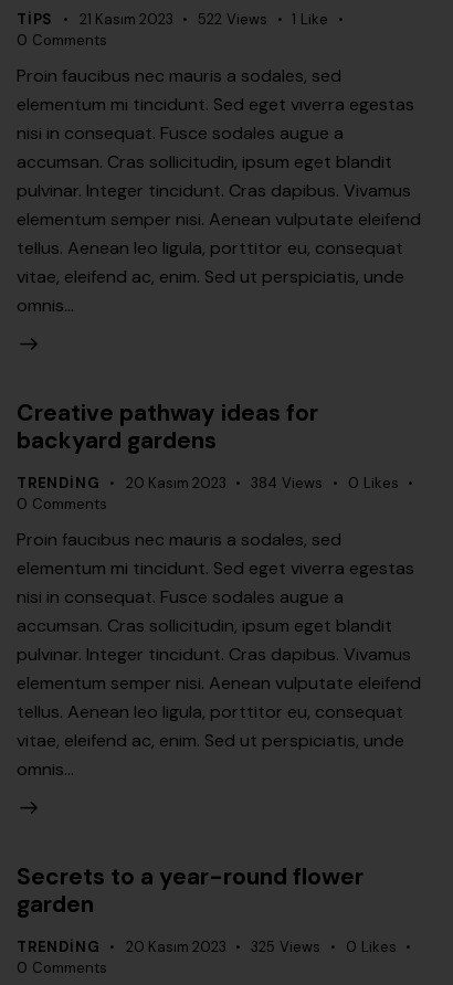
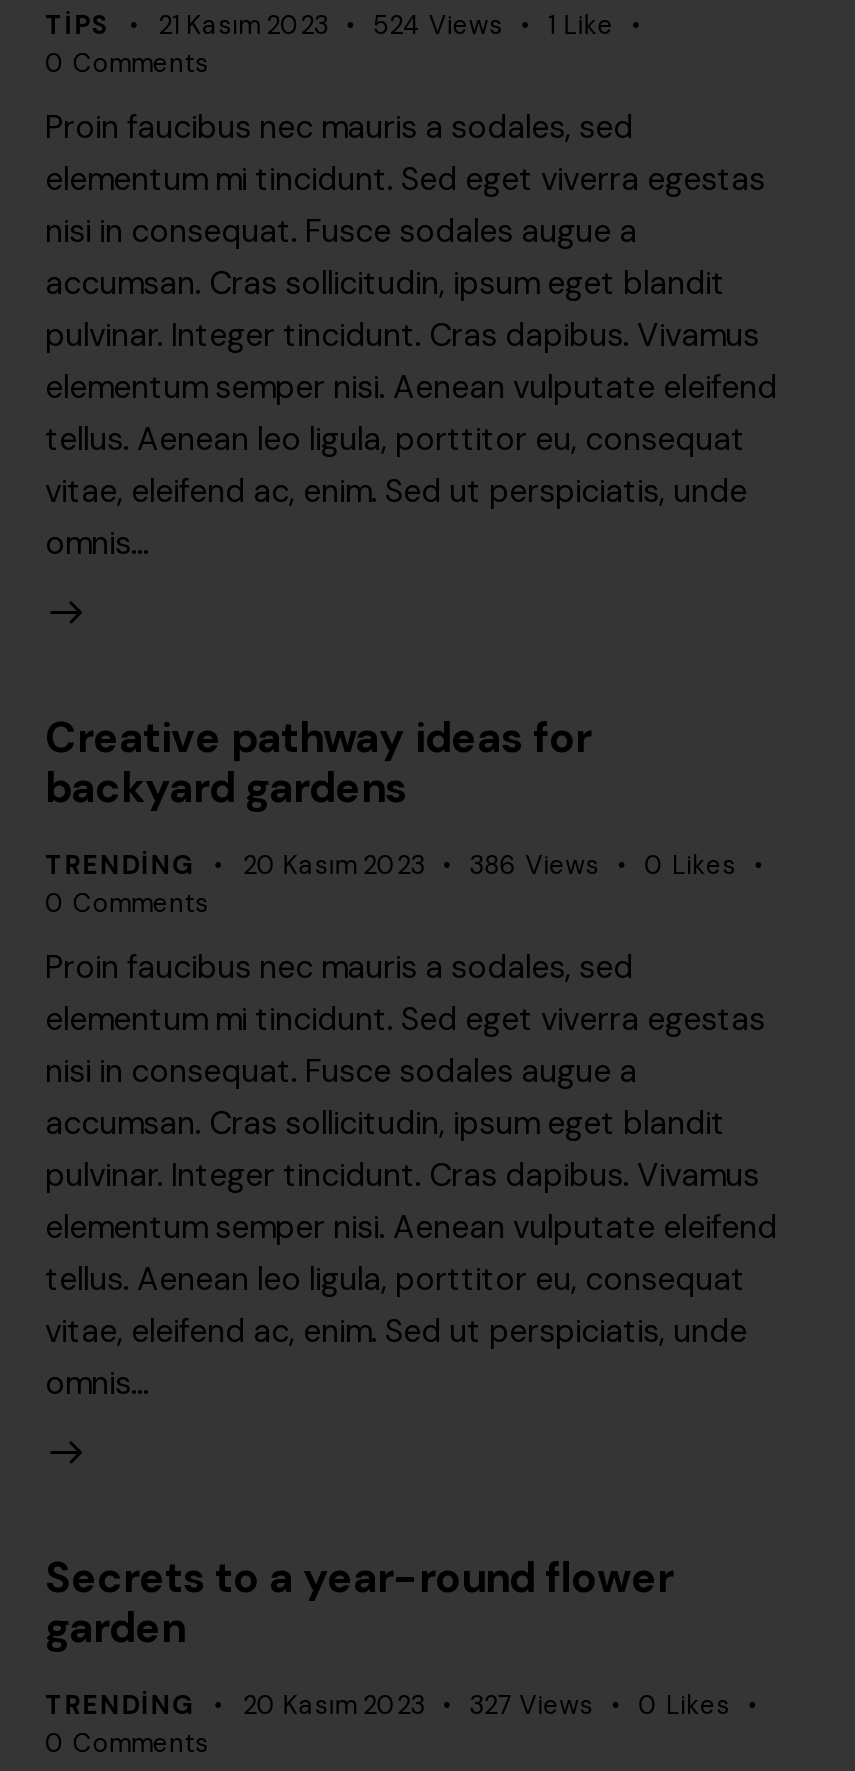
- TIPS 21 Kasım 2023 522 Views 1 Like
+ TIPS 21 Kasım 2023 524 Views 1 Like

- 384 Views
+ 386 Views

- 325 Views
+ 327 Views
